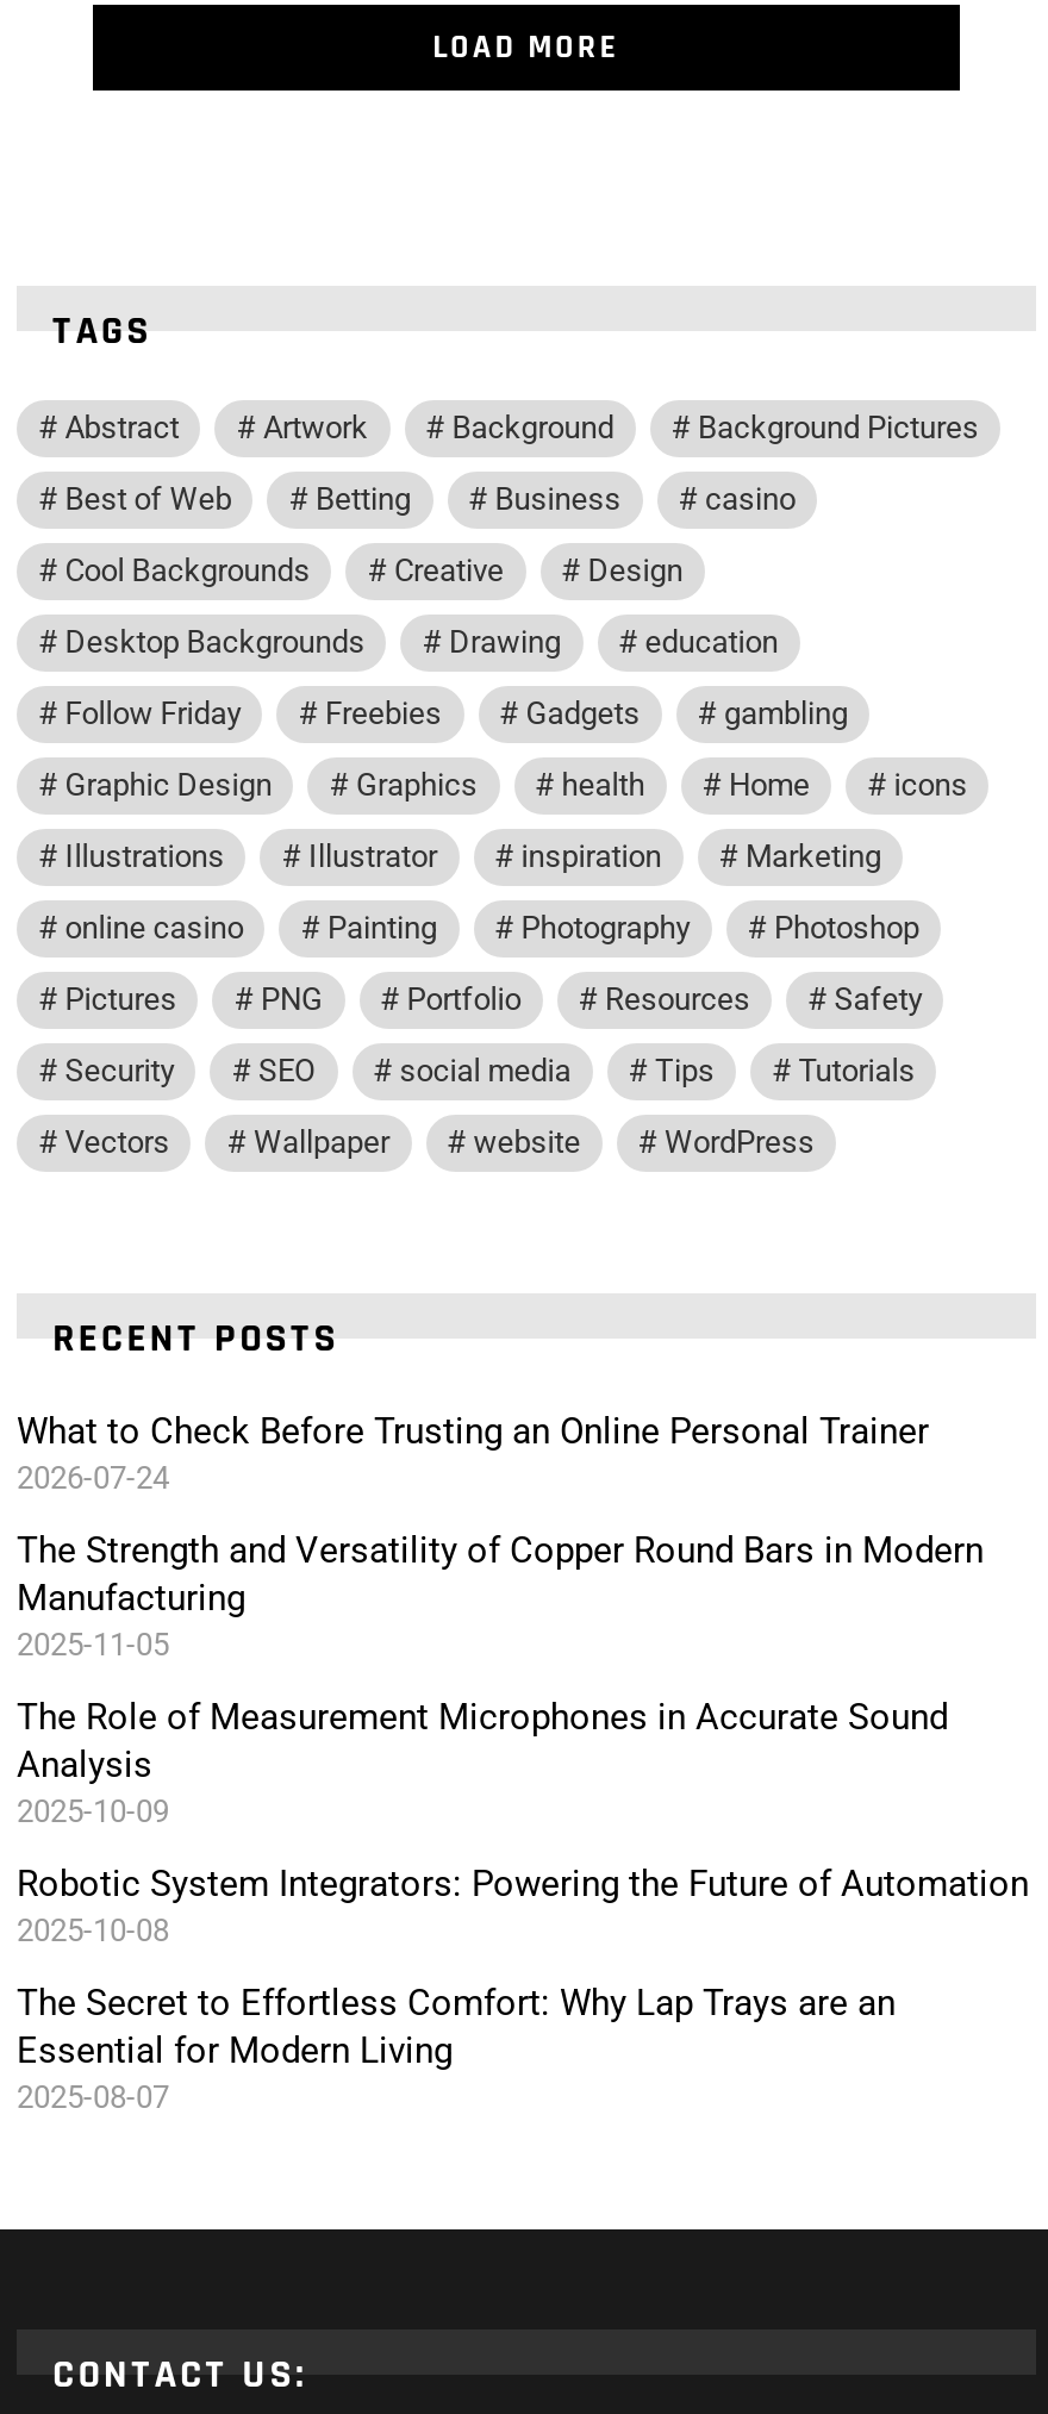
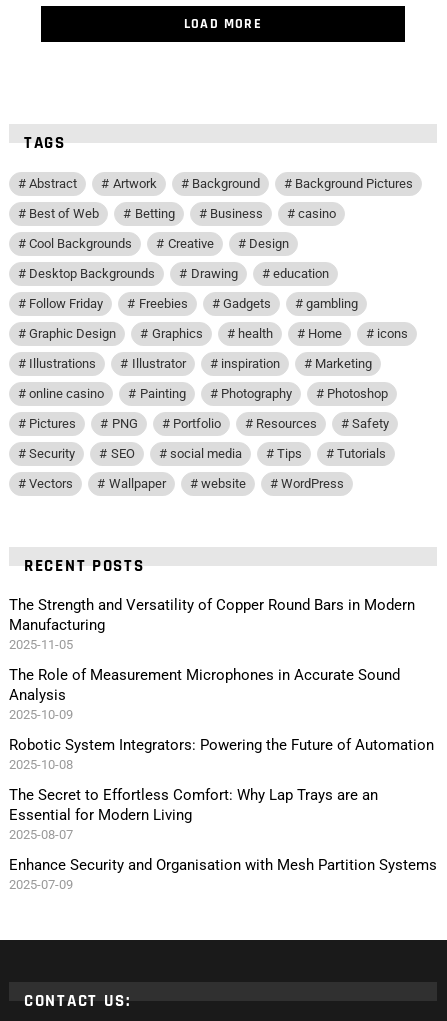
- What to Check Before Trusting an Online Personal Trainer
- 2026-07-24

moved up: The Strength and Versatility of Copper Round Bars in Modern | Manufacturing | 2025-11-05 | ... | Essential for Modern Living | 2025-08-07

+ Enhance Security and Organisation with Mesh Partition Systems
+ 2025-07-09
